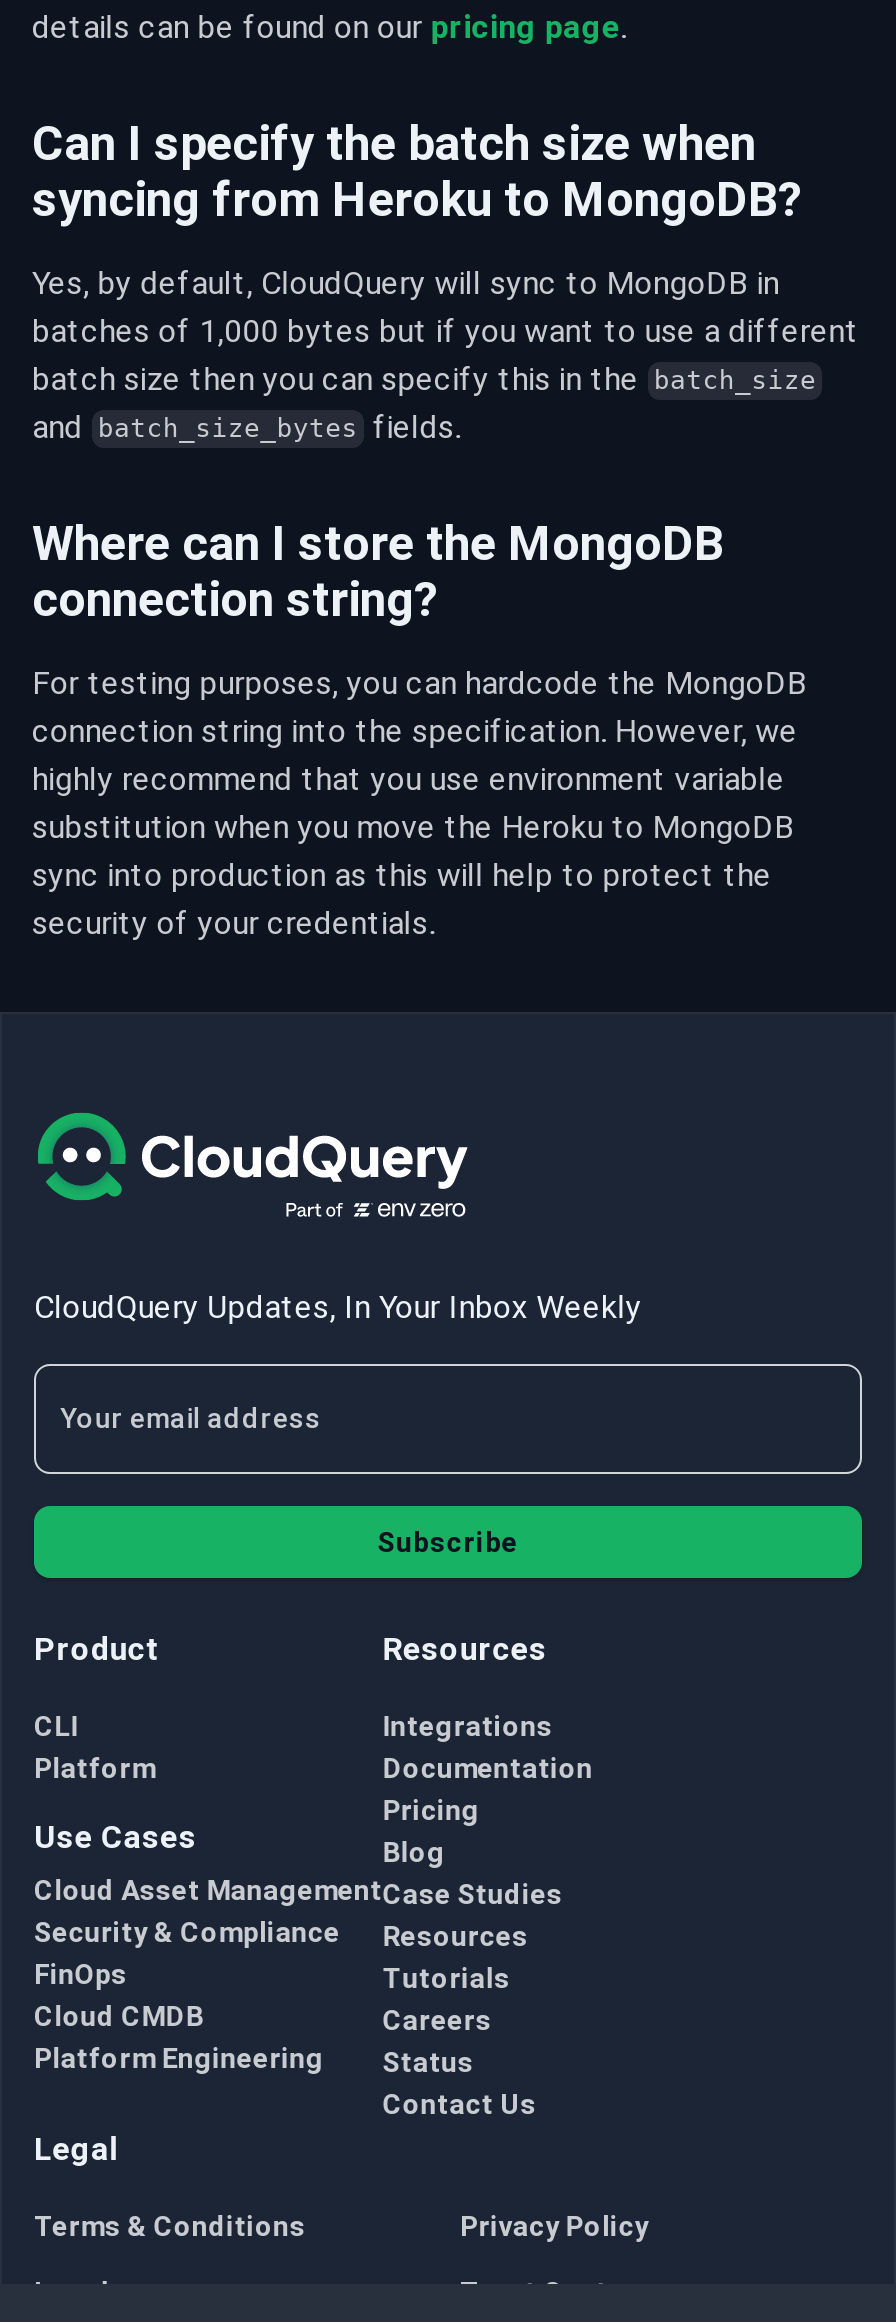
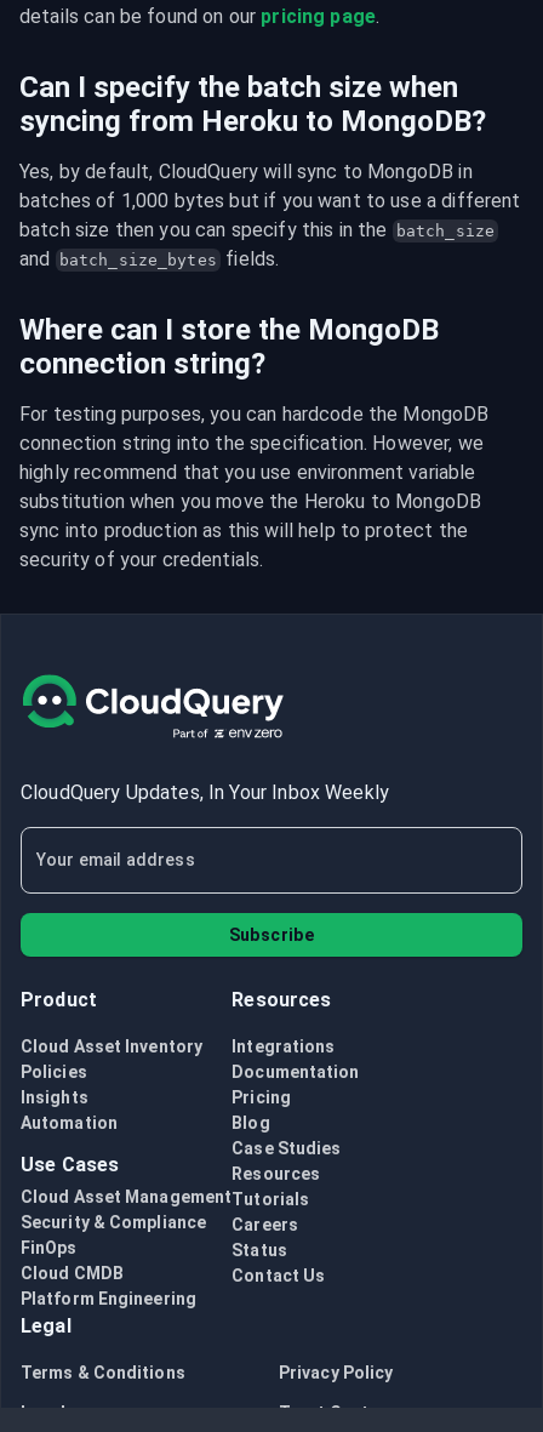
- CLI
- Platform
+ Cloud Asset Inventory
+ Policies
+ Insights
+ Automation

moved down: Use Cases | Cloud Asset Management | Security & Compliance | FinOps | Cloud CMDB | Platform Engineering
